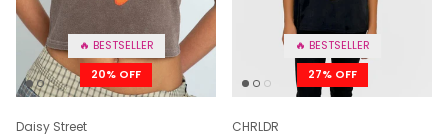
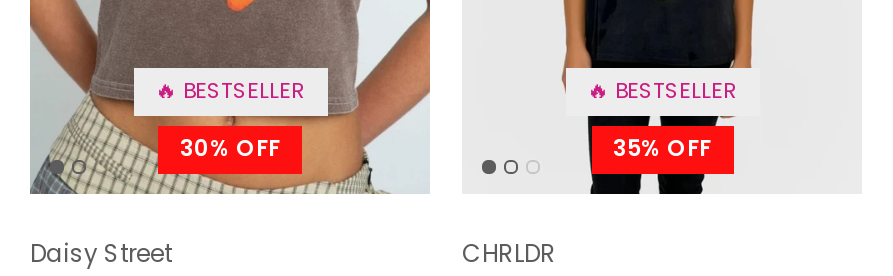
- 20% OFF
+ 30% OFF

- 27% OFF
+ 35% OFF
